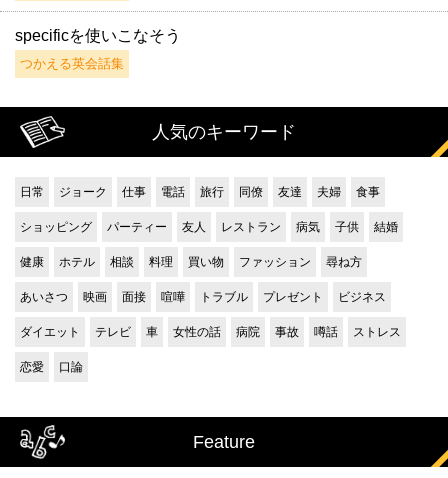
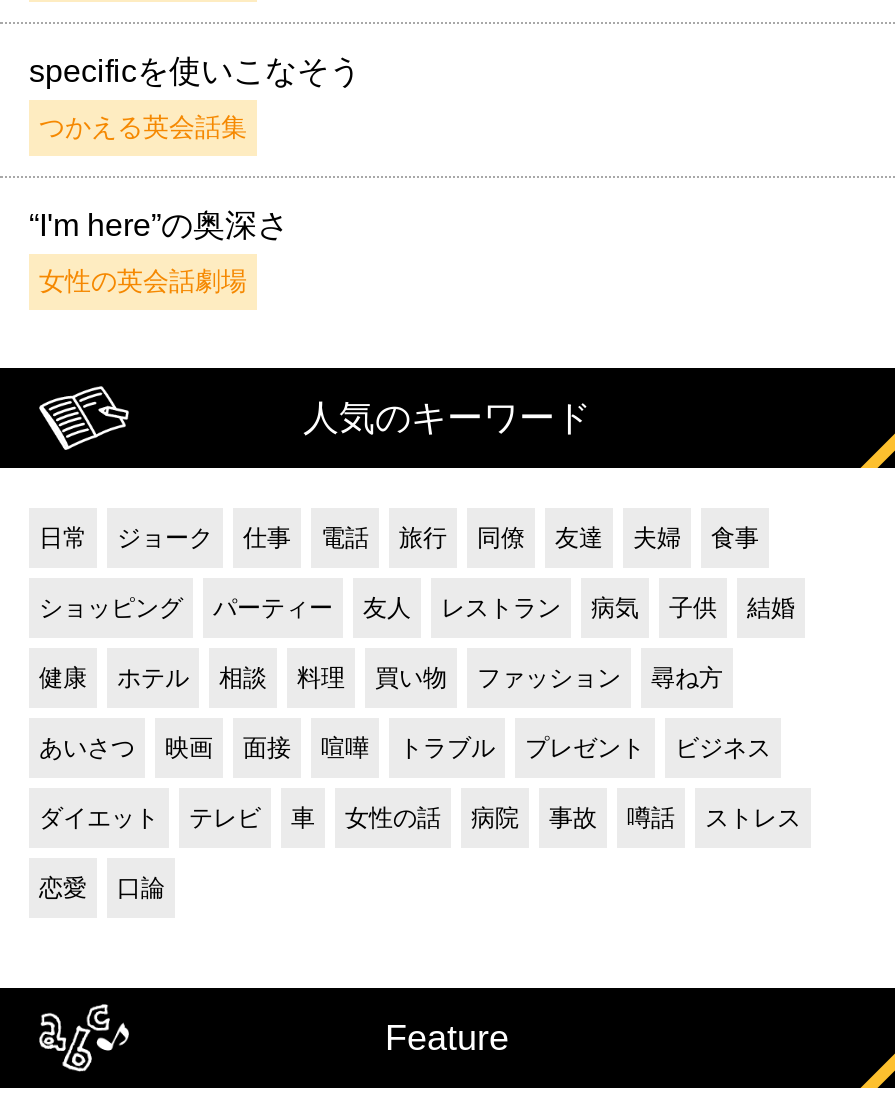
+ “I'm here”の奥深さ
+ 女性の英会話劇場
